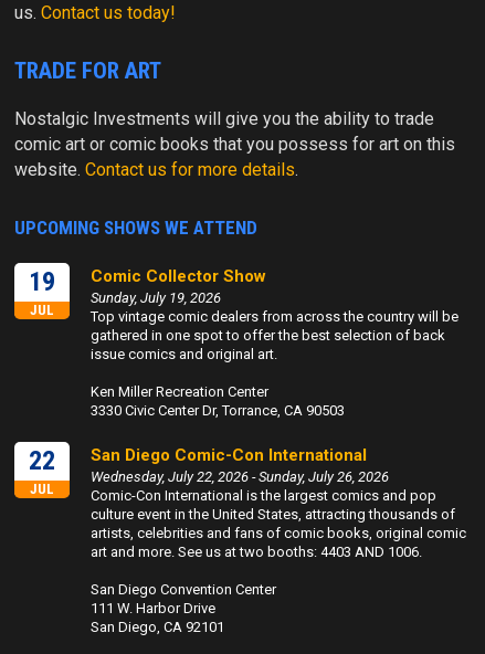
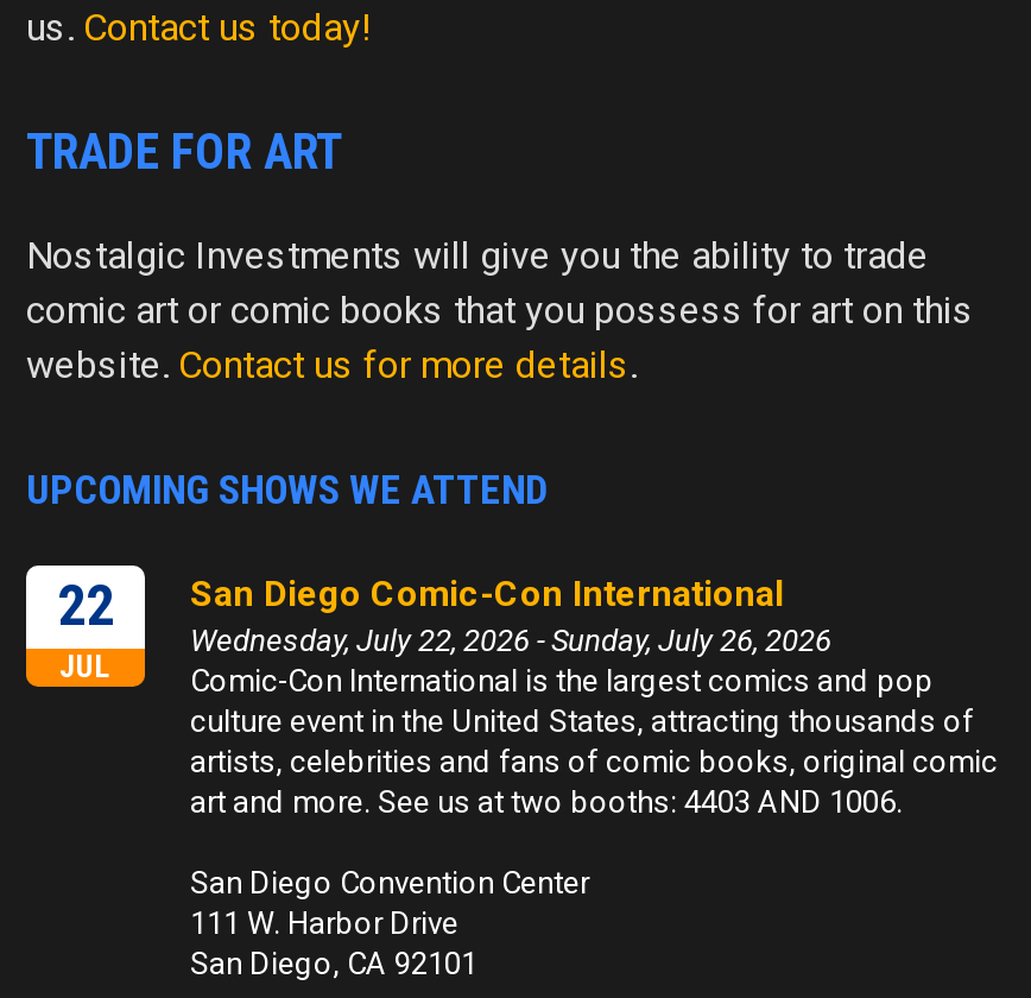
- 19
- JUL

- Comic Collector Show
- Sunday, July 19, 2026
- Top vintage comic dealers from across the country will be
- gathered in one spot to offer the best selection of back
- issue comics and original art.
- Ken Miller Recreation Center
- 3330 Civic Center Dr, Torrance, CA 90503
